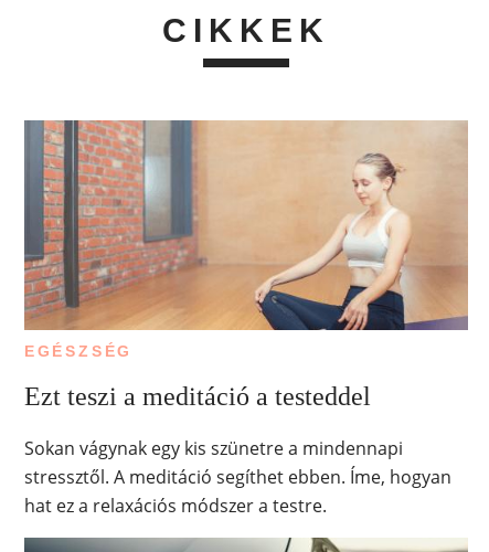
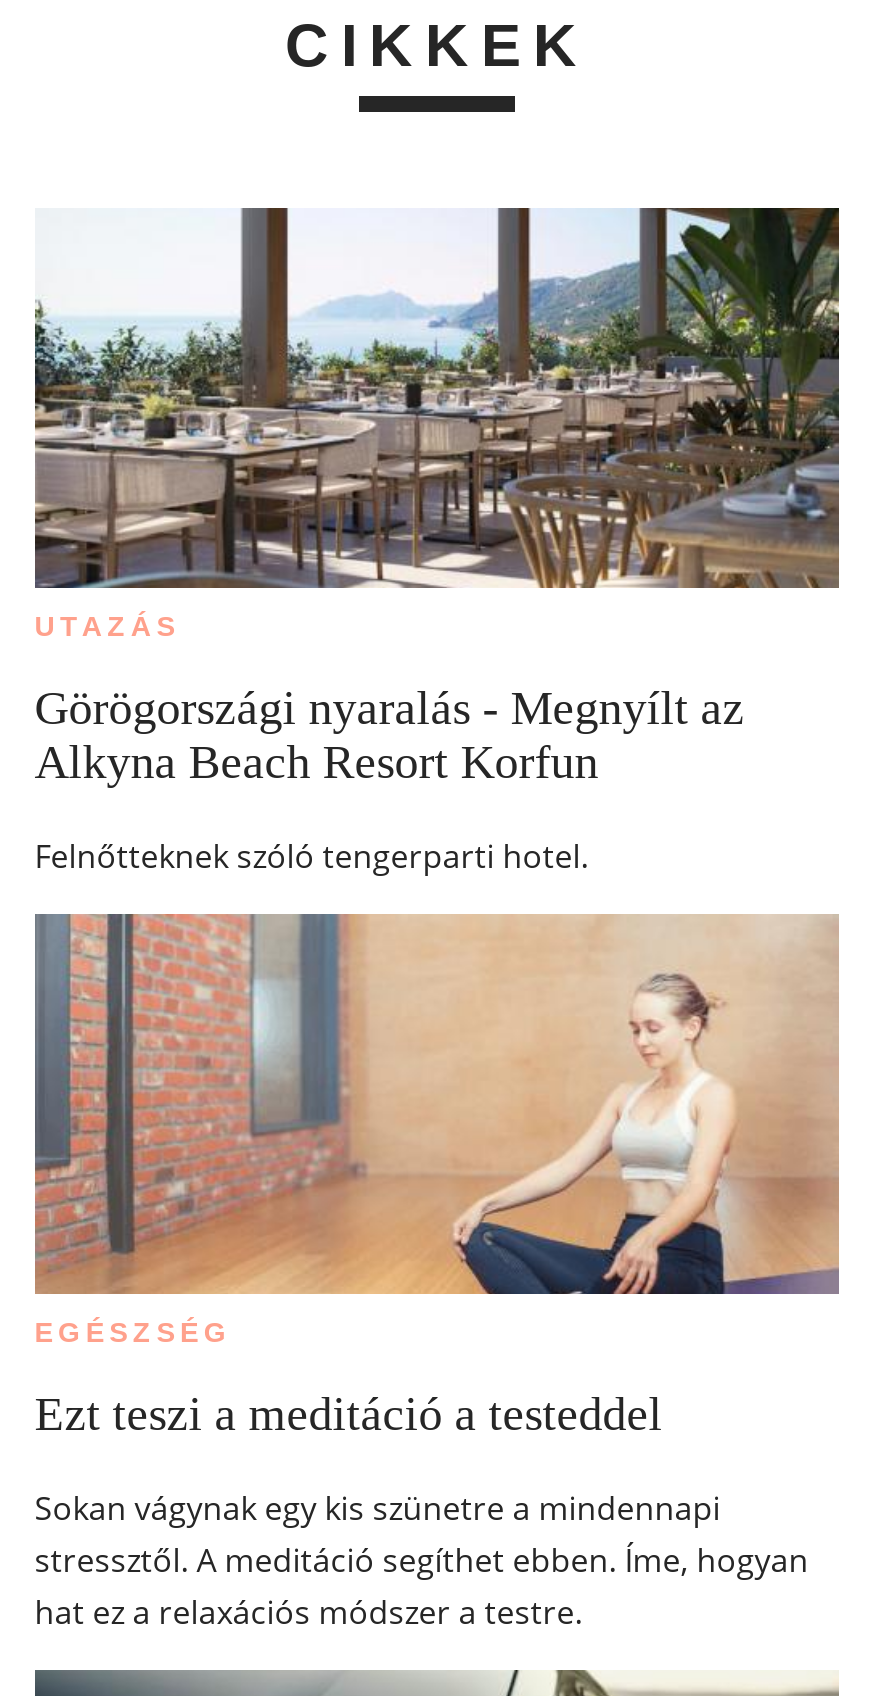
+ [image]
+ UTAZÁS
+ Görögországi nyaralás - Megnyílt az
+ Alkyna Beach Resort Korfun
+ Felnőtteknek szóló tengerparti hotel.
